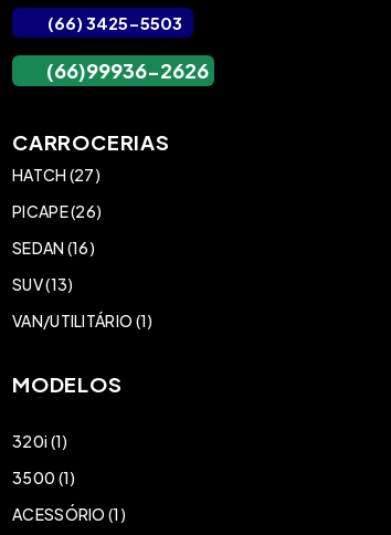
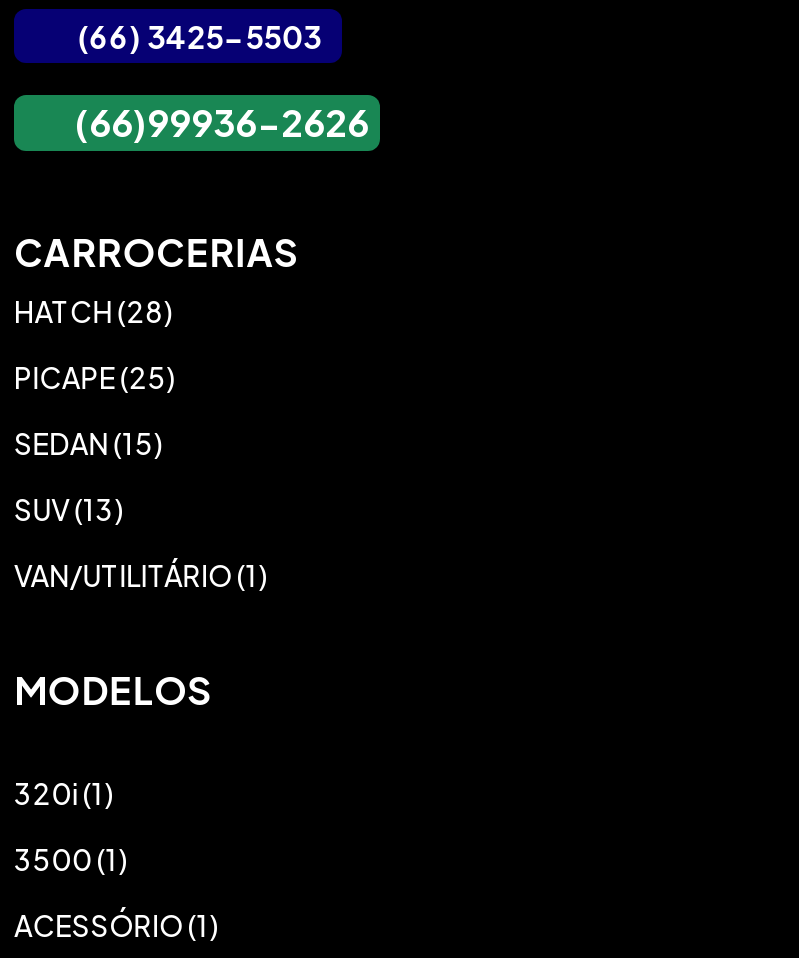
- HATCH (27)
+ HATCH (28)

- PICAPE (26)
+ PICAPE (25)

- SEDAN (16)
+ SEDAN (15)
